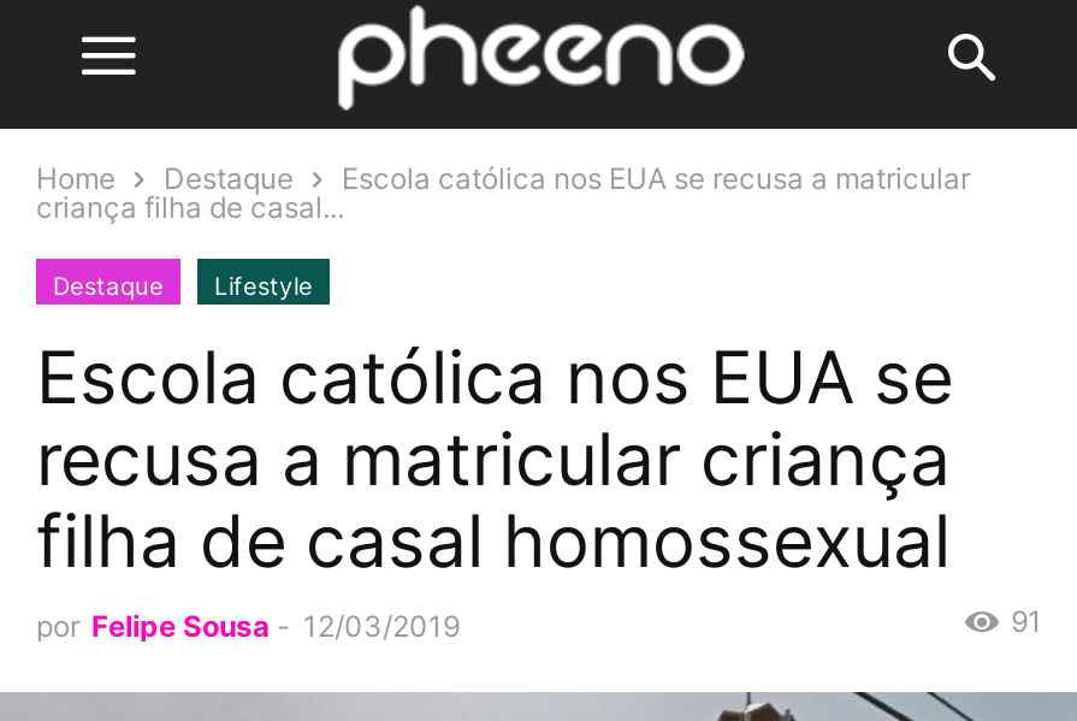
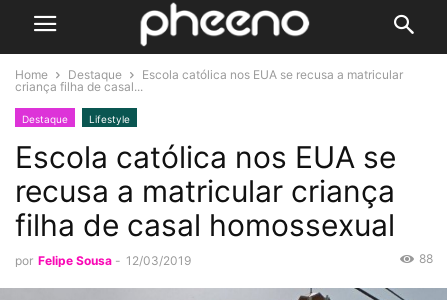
- 91
+ 88
